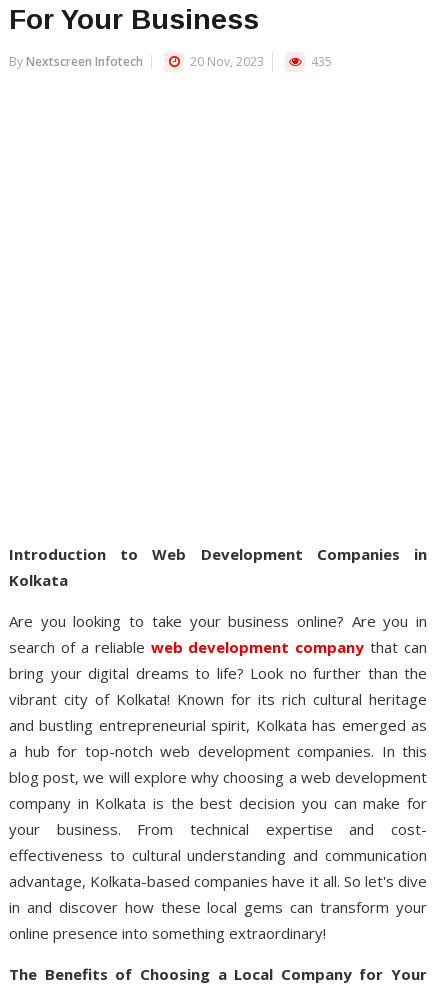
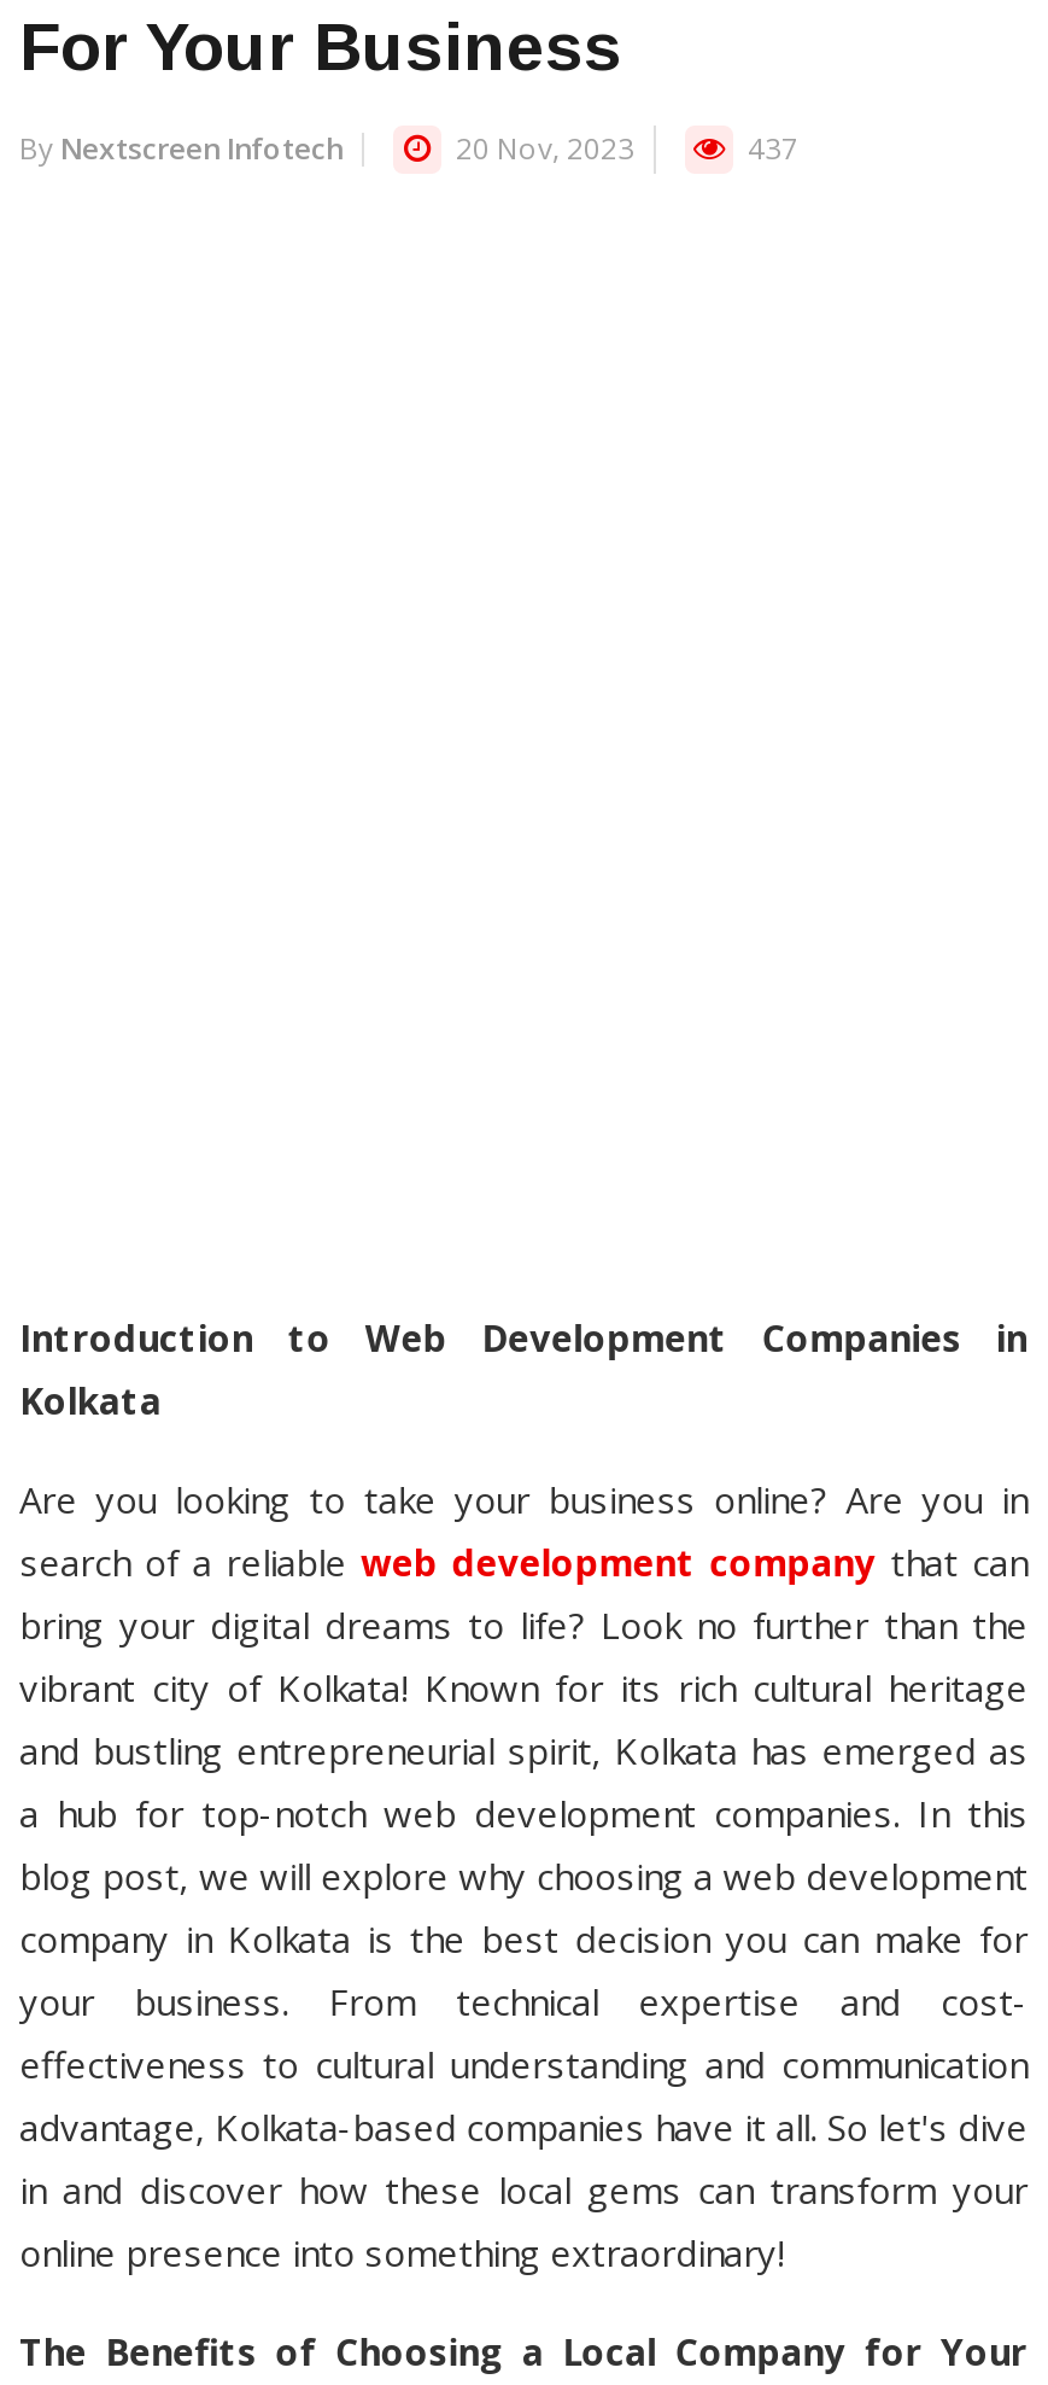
- 435
+ 437
